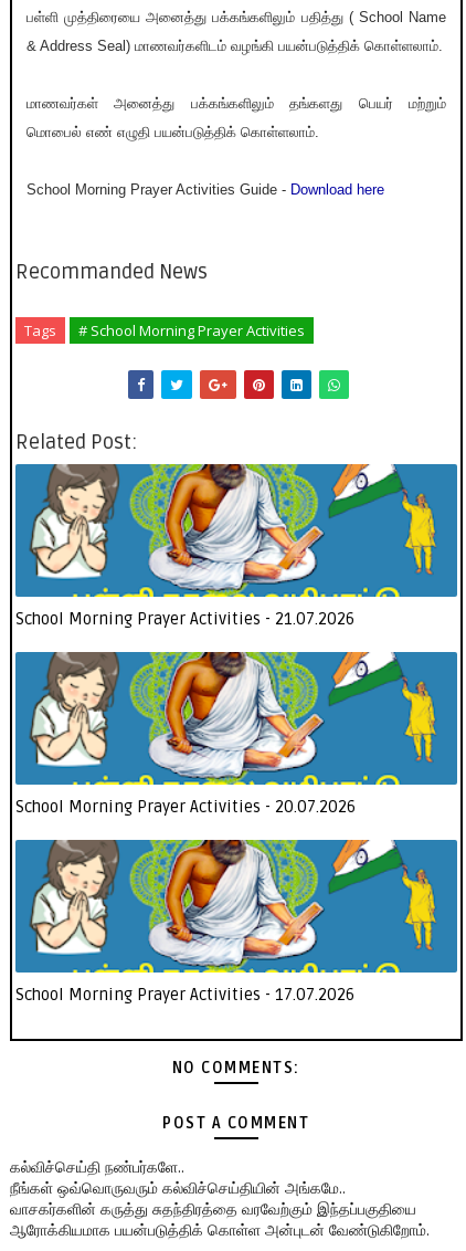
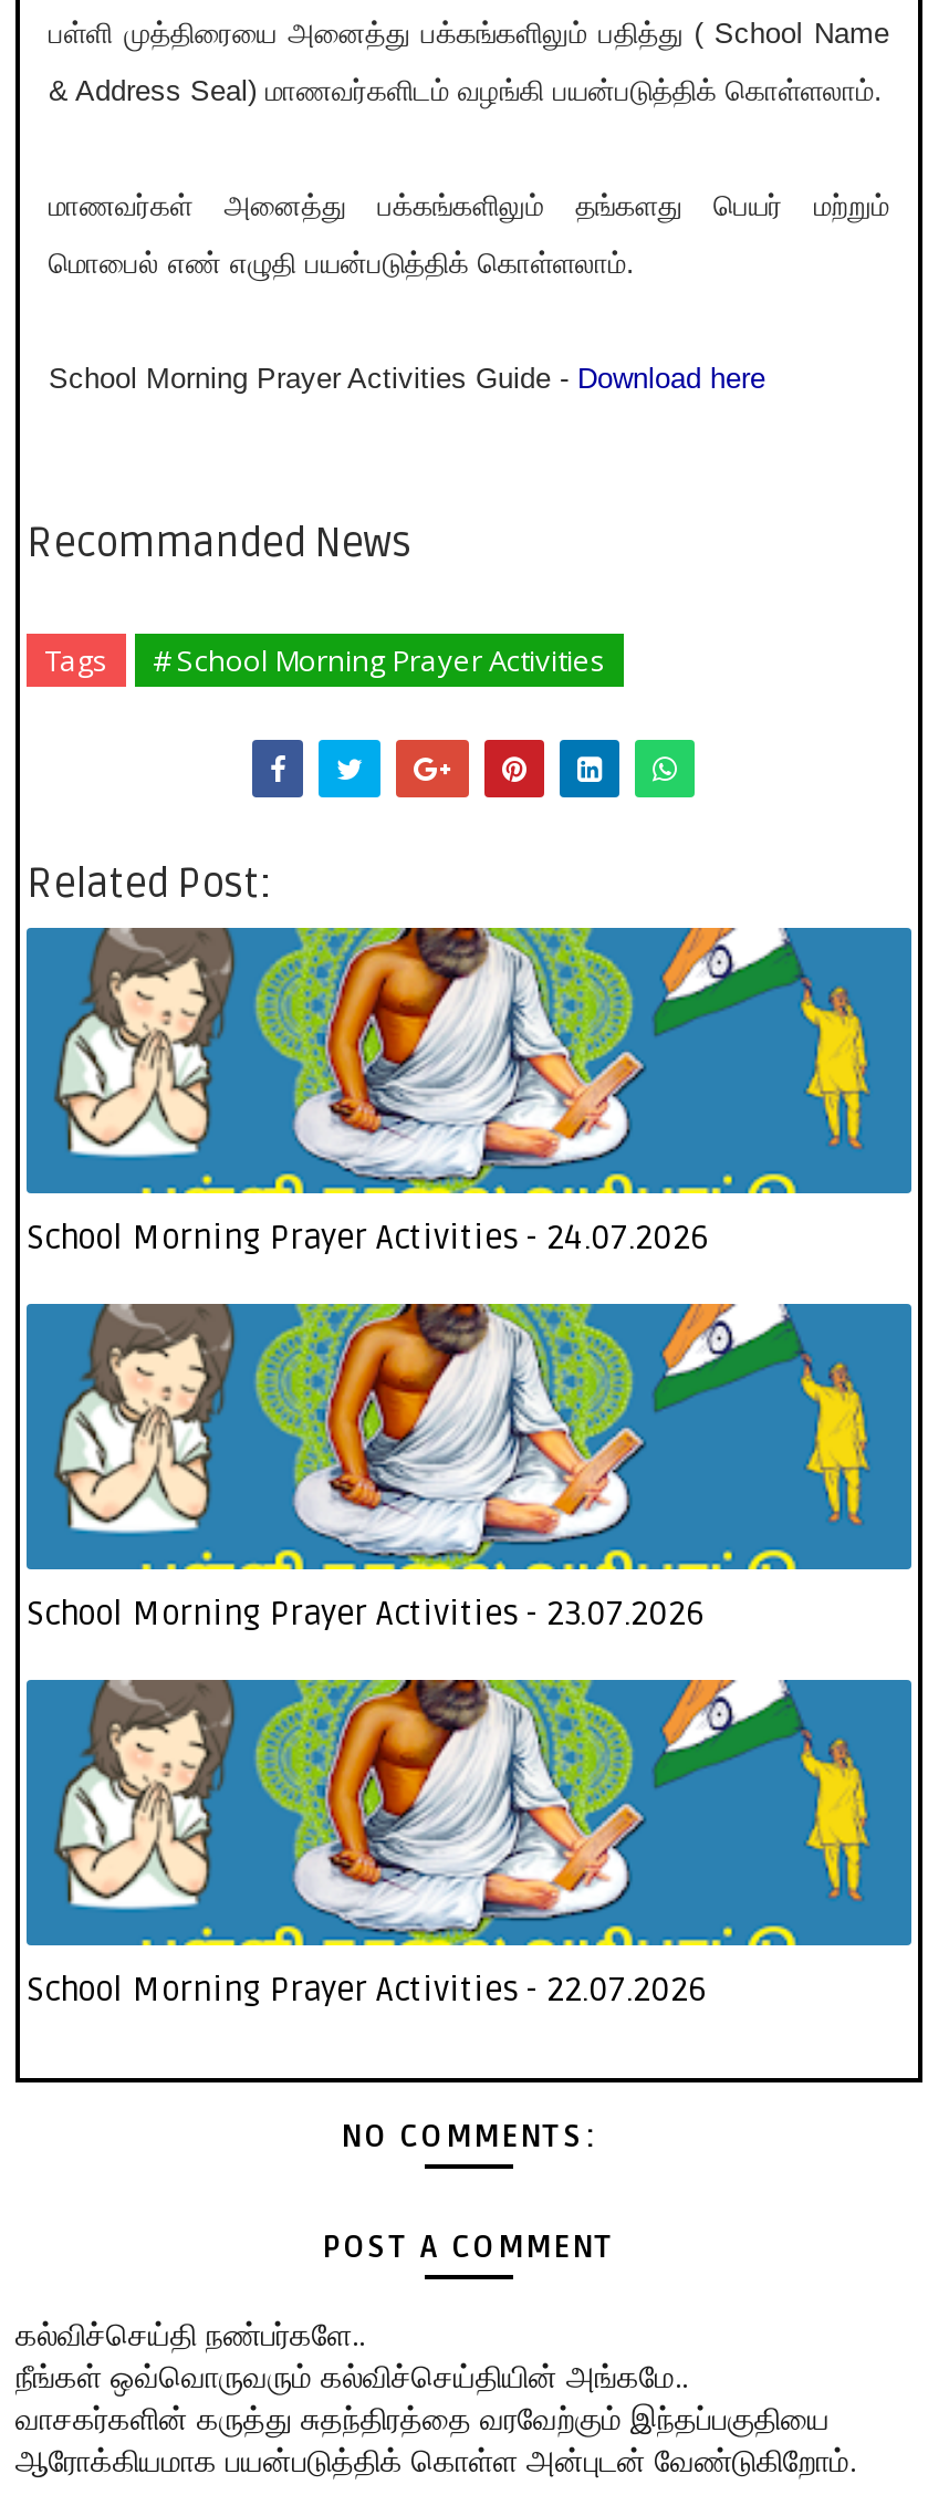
- School Morning Prayer Activities - 21.07.2026
+ School Morning Prayer Activities - 24.07.2026

- School Morning Prayer Activities - 20.07.2026
+ School Morning Prayer Activities - 23.07.2026

- School Morning Prayer Activities - 17.07.2026
+ School Morning Prayer Activities - 22.07.2026
